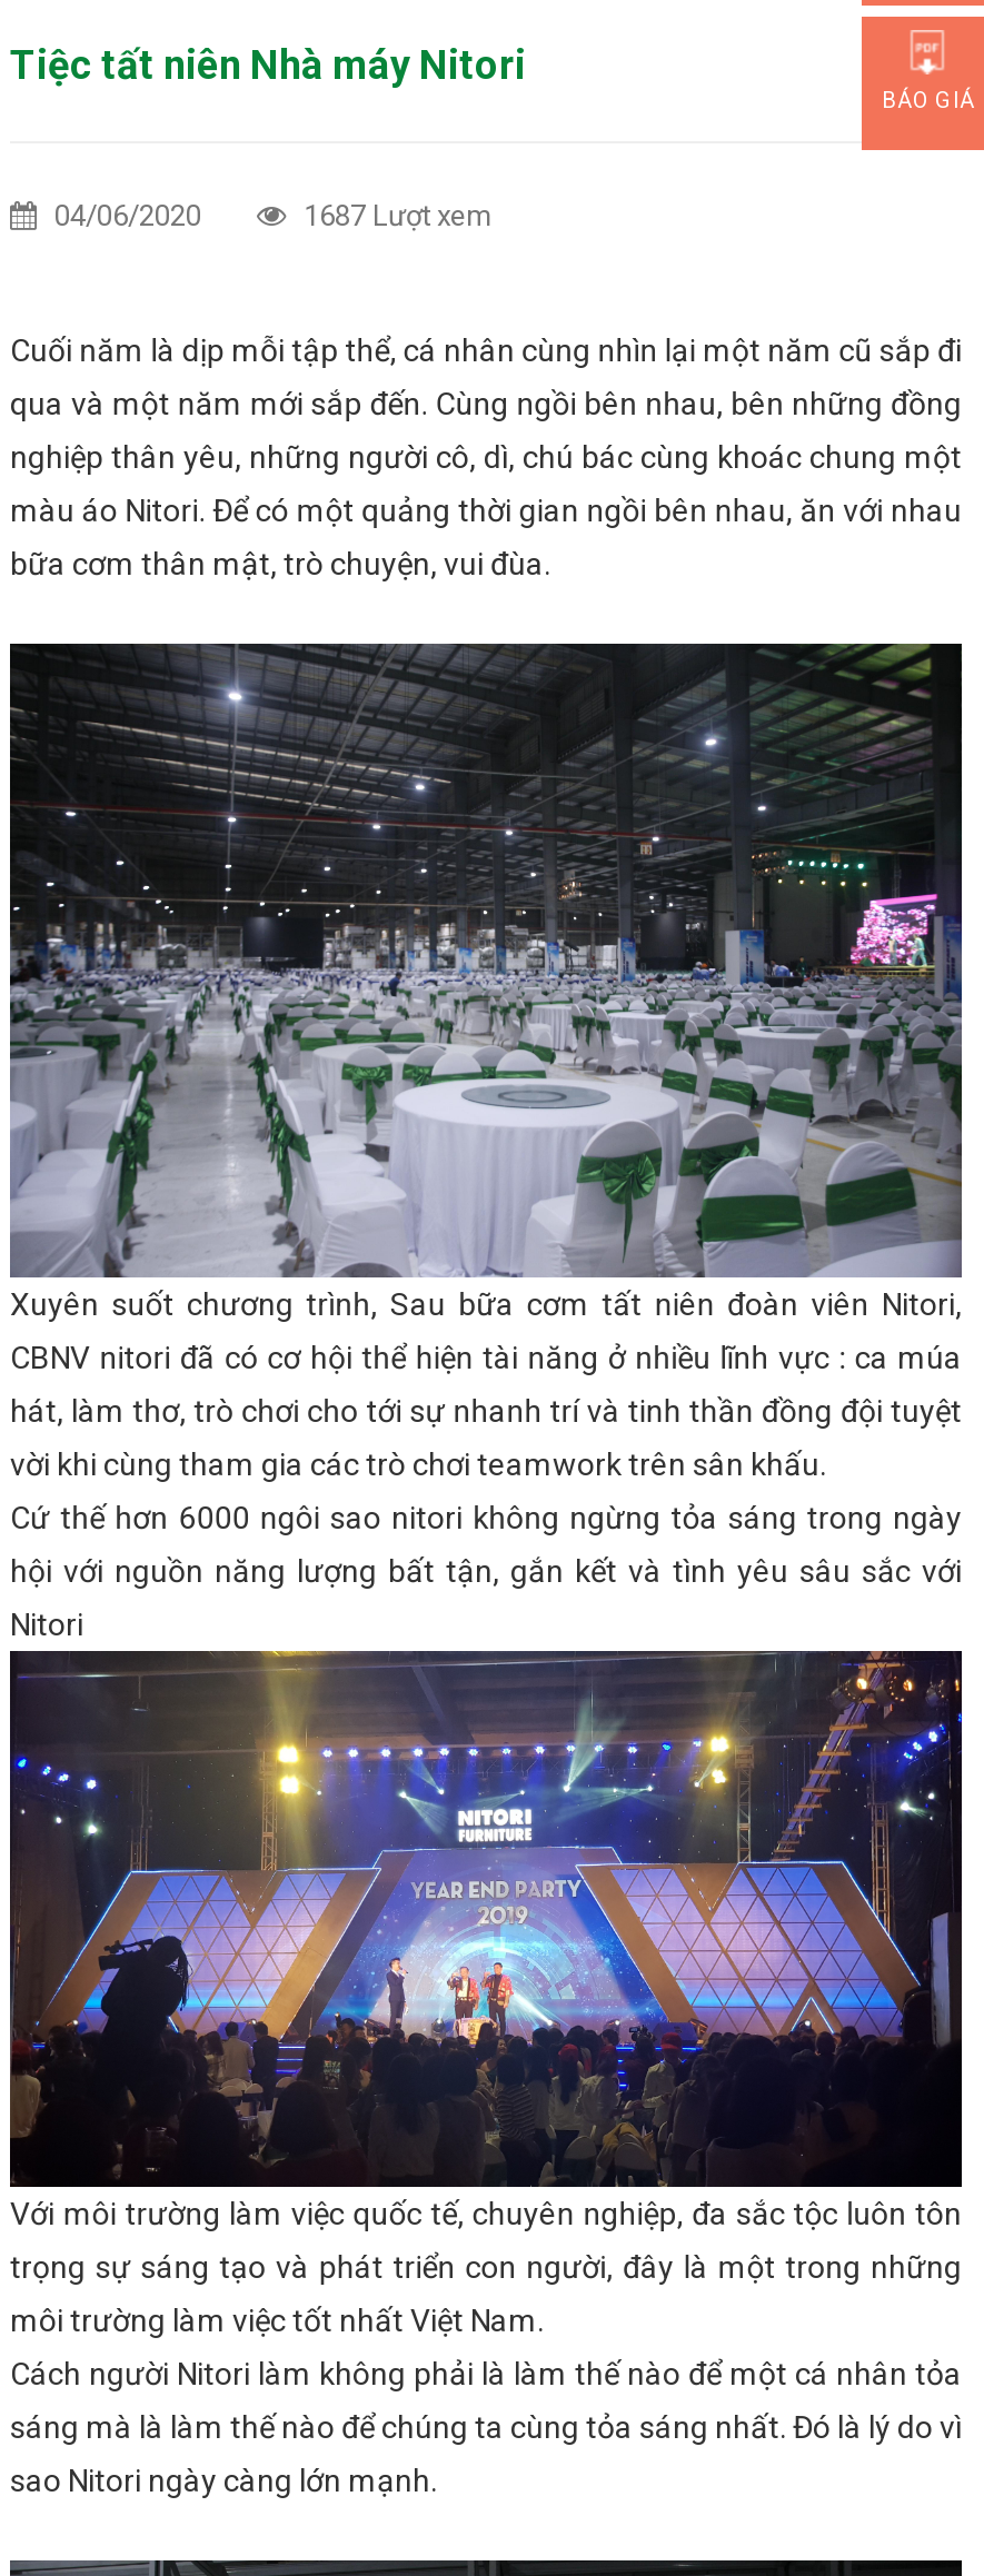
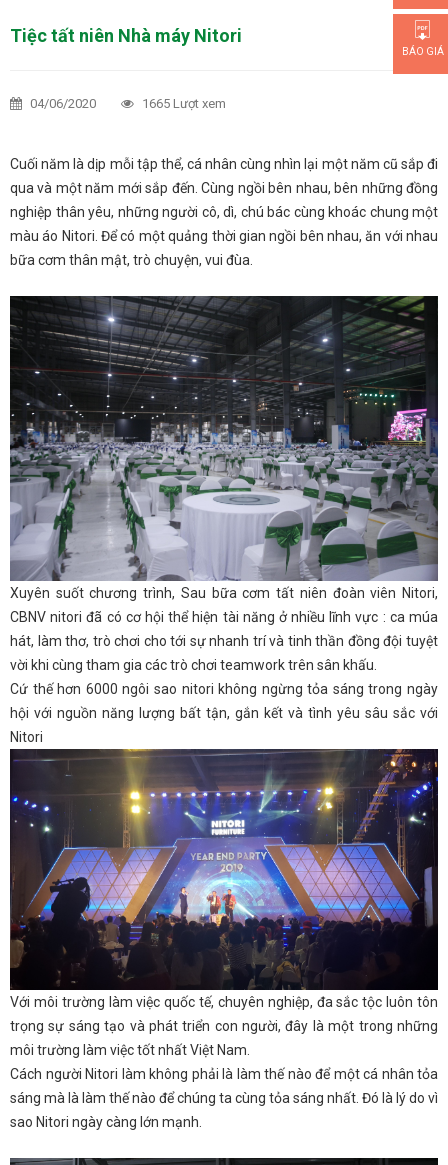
- 1687 Lượt xem
+ 1665 Lượt xem
